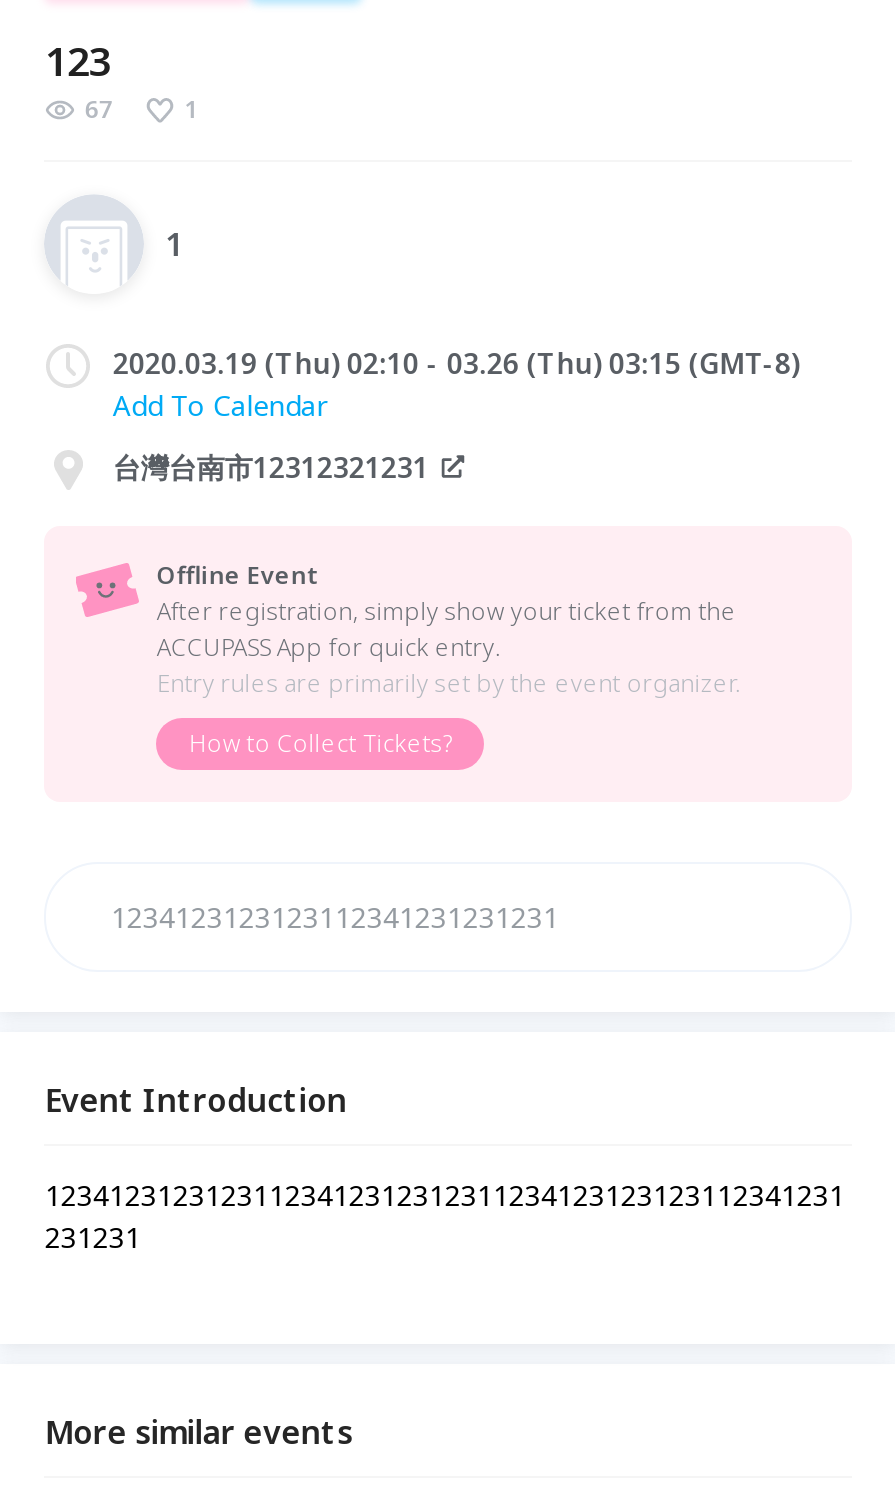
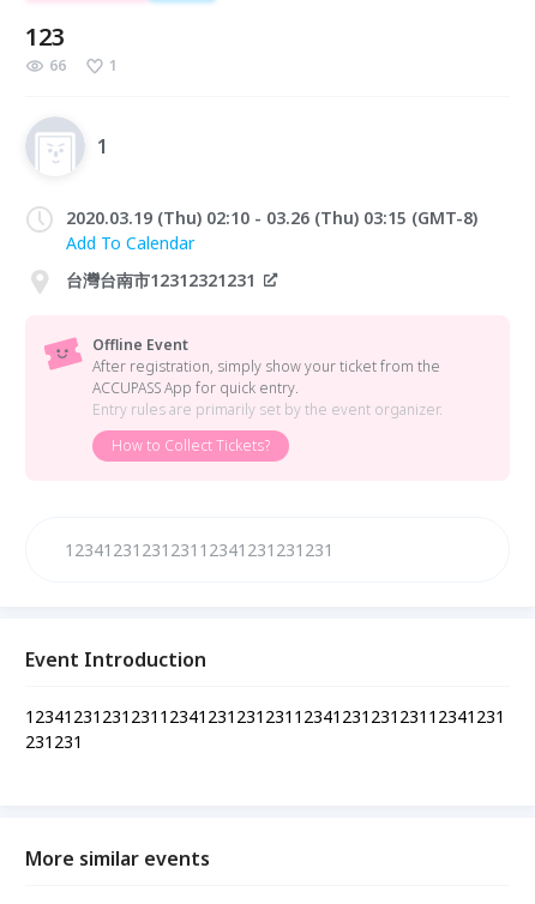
- 67
+ 66
